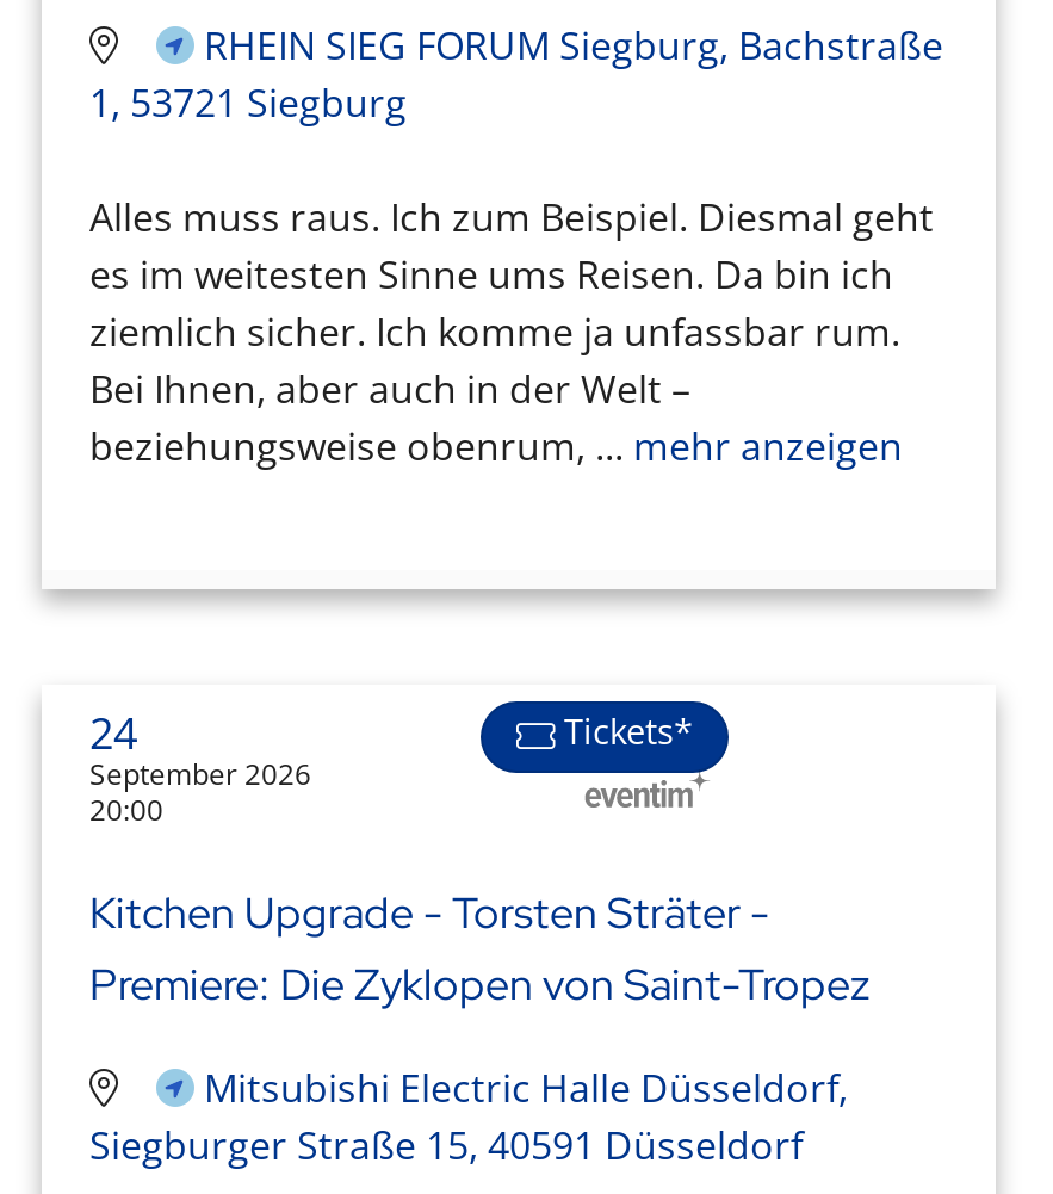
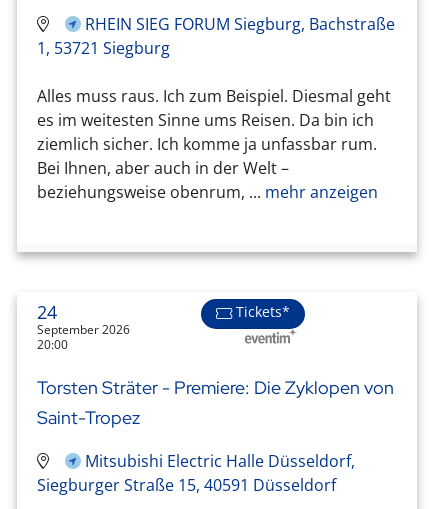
- Kitchen Upgrade - Torsten Sträter -
- Premiere: Die Zyklopen von Saint-Tropez
+ Torsten Sträter - Premiere: Die Zyklopen von
+ Saint-Tropez
